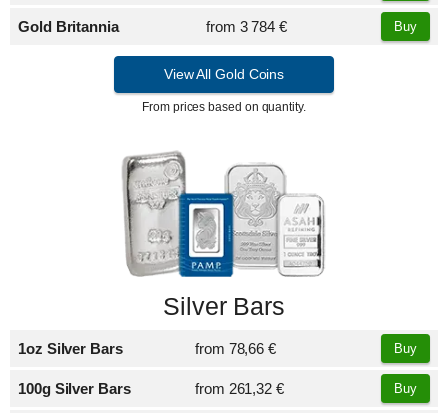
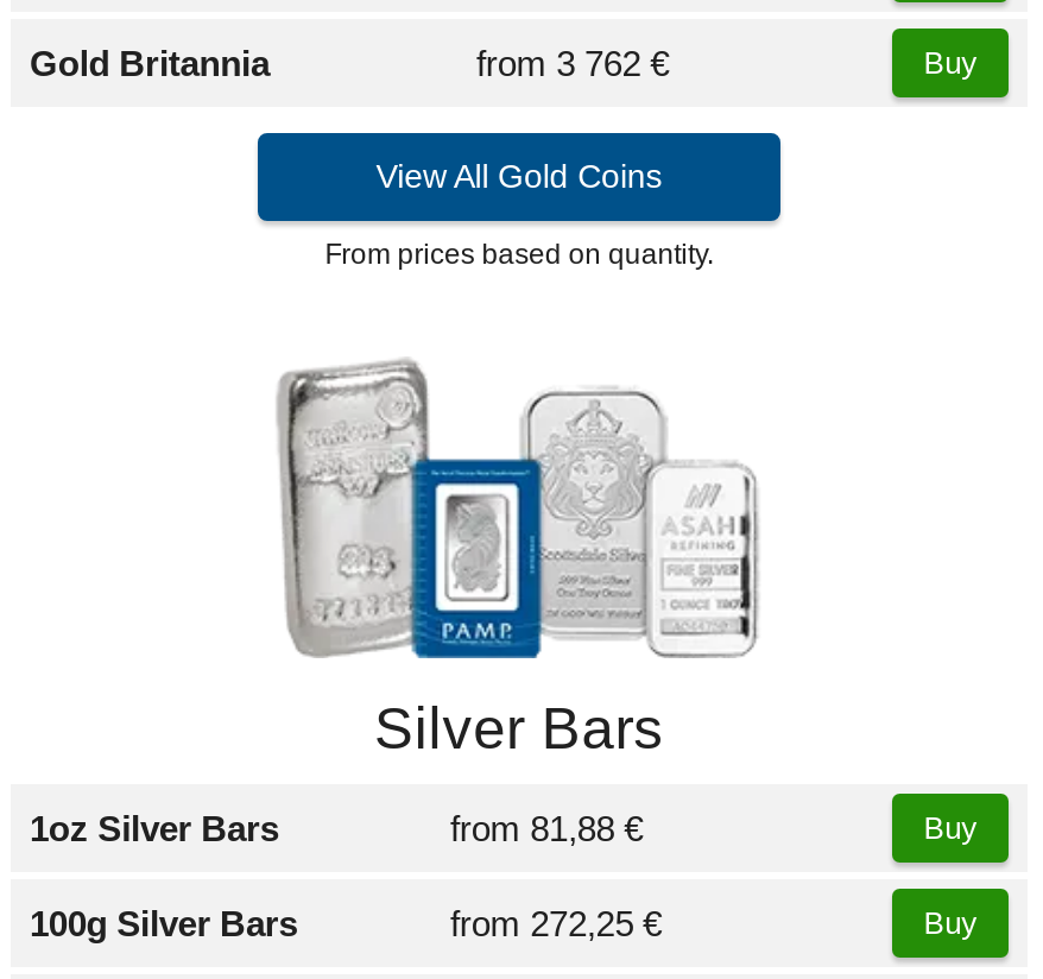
- from 3 784 €
+ from 3 762 €

- from 78,66 €
+ from 81,88 €

- from 261,32 €
+ from 272,25 €
